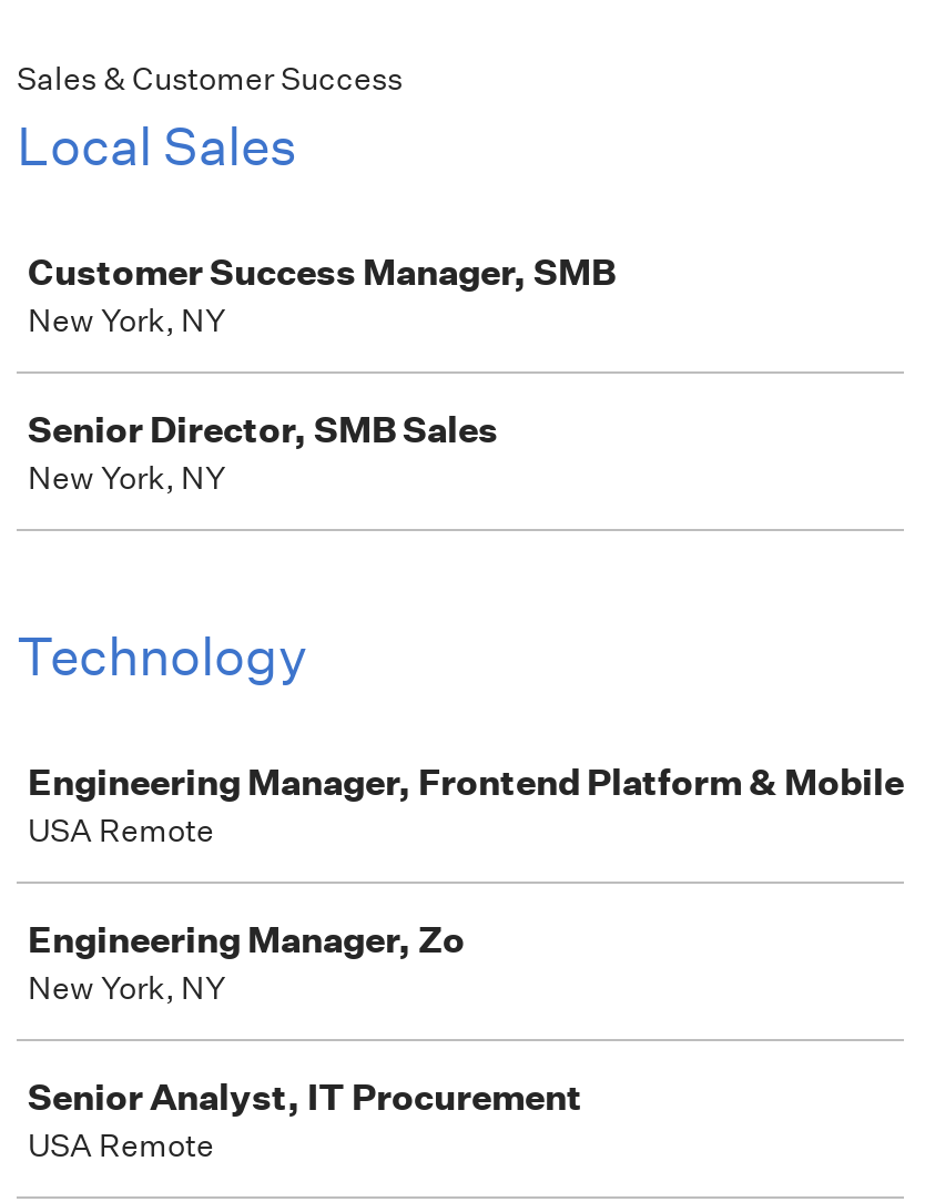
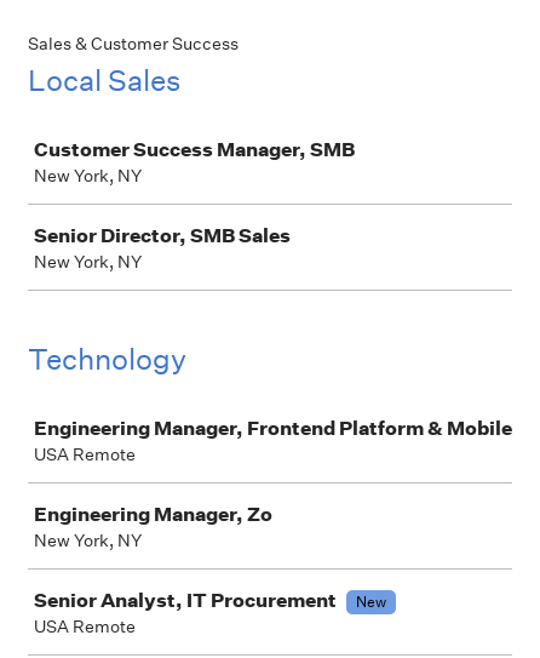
+ New
